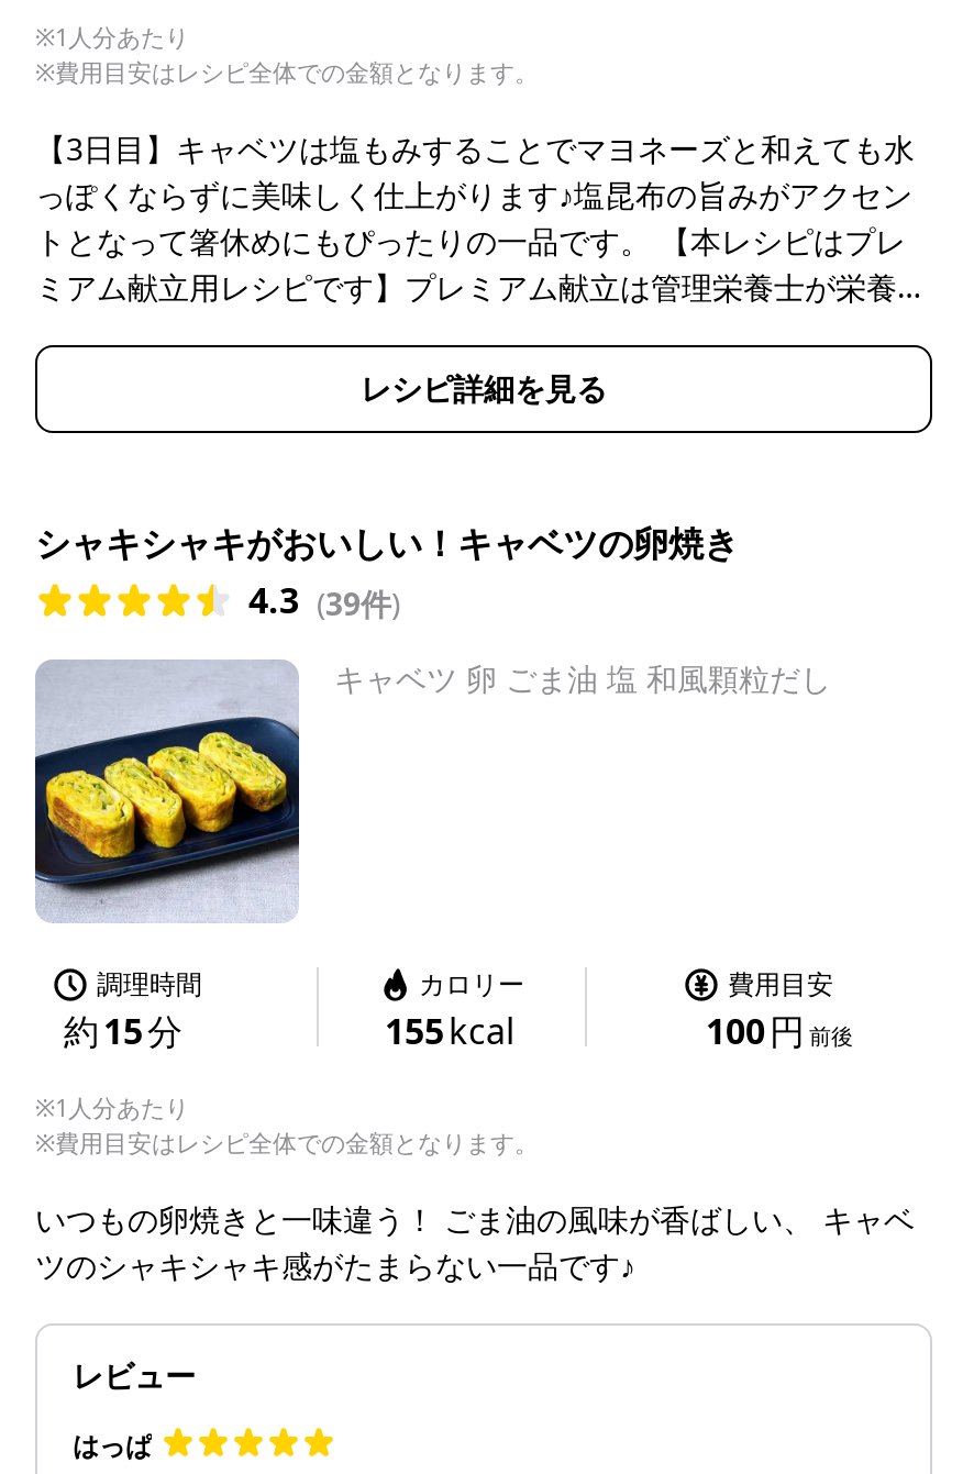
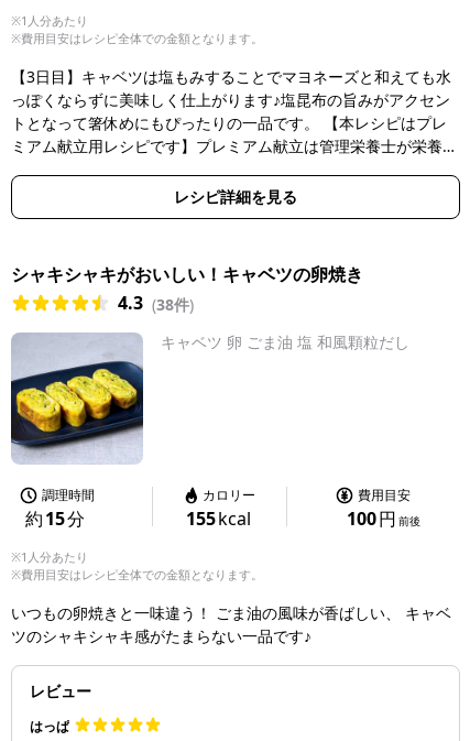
- 4.3 (39件)
+ 4.3 (38件)
